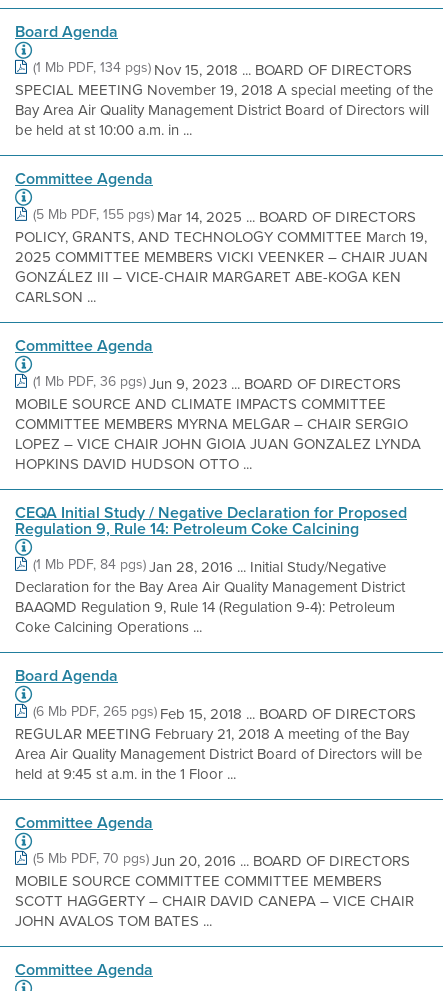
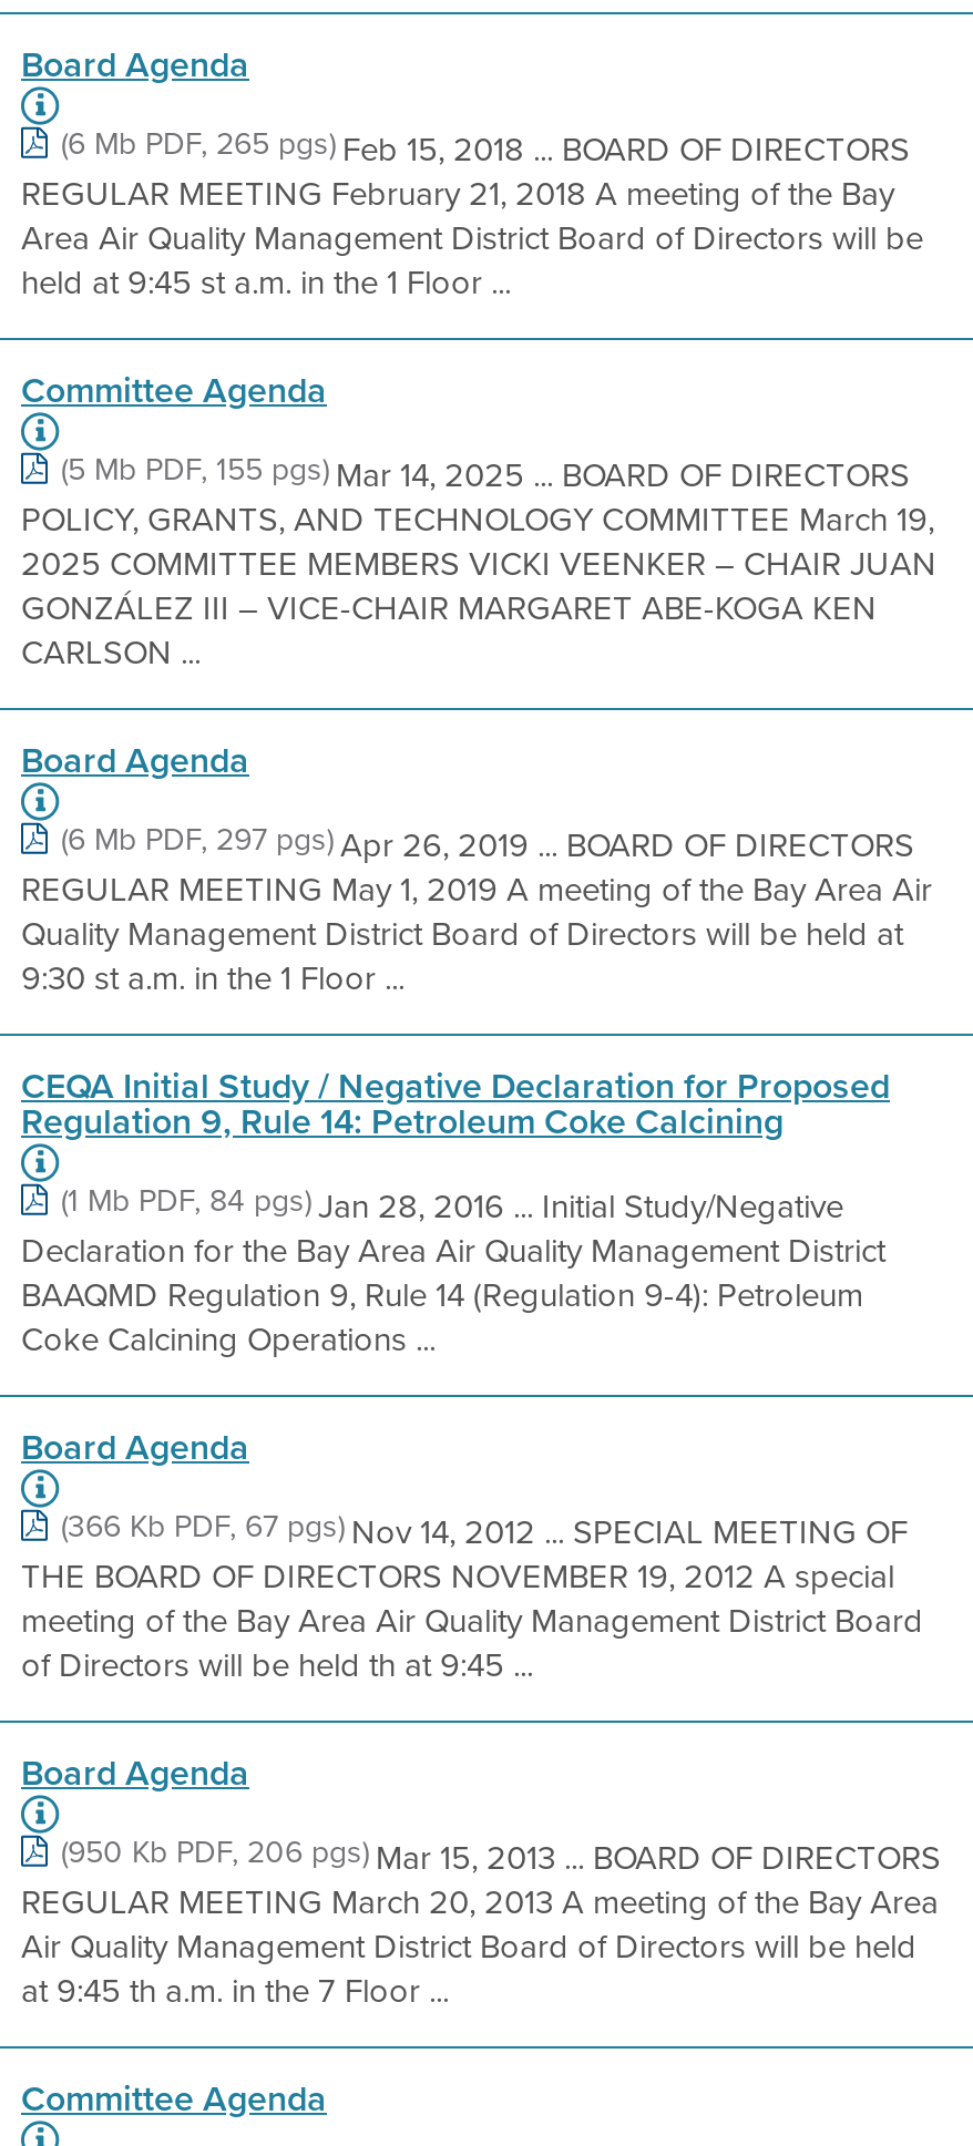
- (1 Mb PDF, 134 pgs) Nov 15, 2018 ... BOARD OF DIRECTORS
- SPECIAL MEETING November 19, 2018 A special meeting of the
- Bay Area Air Quality Management District Board of Directors will
- be held at st 10:00 a.m. in ...

- Committee Agenda
+ Board Agenda

- (1 Mb PDF, 36 pgs) Jun 9, 2023 ... BOARD OF DIRECTORS
- MOBILE SOURCE AND CLIMATE IMPACTS COMMITTEE
- COMMITTEE MEMBERS MYRNA MELGAR – CHAIR SERGIO
- LOPEZ – VICE CHAIR JOHN GIOIA JUAN GONZALEZ LYNDA
- HOPKINS DAVID HUDSON OTTO ...
+ (6 Mb PDF, 297 pgs) Apr 26, 2019 ... BOARD OF DIRECTORS
+ REGULAR MEETING May 1, 2019 A meeting of the Bay Area Air
+ Quality Management District Board of Directors will be held at
+ 9:30 st a.m. in the 1 Floor ...

+ (366 Kb PDF, 67 pgs) Nov 14, 2012 ... SPECIAL MEETING OF
+ THE BOARD OF DIRECTORS NOVEMBER 19, 2012 A special
+ meeting of the Bay Area Air Quality Management District Board
+ of Directors will be held th at 9:45 ...

moved up: (6 Mb PDF, 265 pgs) Feb 15, 2018 ... BOARD OF DIRECTORS | REGULAR MEETING February 21, 2018 A meeting of the Bay | Area Air Quality Management District Board of Directors will be | held at 9:45 st a.m. in the 1 Floor ...

- Committee Agenda
+ Board Agenda

- (5 Mb PDF, 70 pgs) Jun 20, 2016 ... BOARD OF DIRECTORS
- MOBILE SOURCE COMMITTEE COMMITTEE MEMBERS
- SCOTT HAGGERTY – CHAIR DAVID CANEPA – VICE CHAIR
- JOHN AVALOS TOM BATES ...
+ (950 Kb PDF, 206 pgs) Mar 15, 2013 ... BOARD OF DIRECTORS
+ REGULAR MEETING March 20, 2013 A meeting of the Bay Area
+ Air Quality Management District Board of Directors will be held
+ at 9:45 th a.m. in the 7 Floor ...
